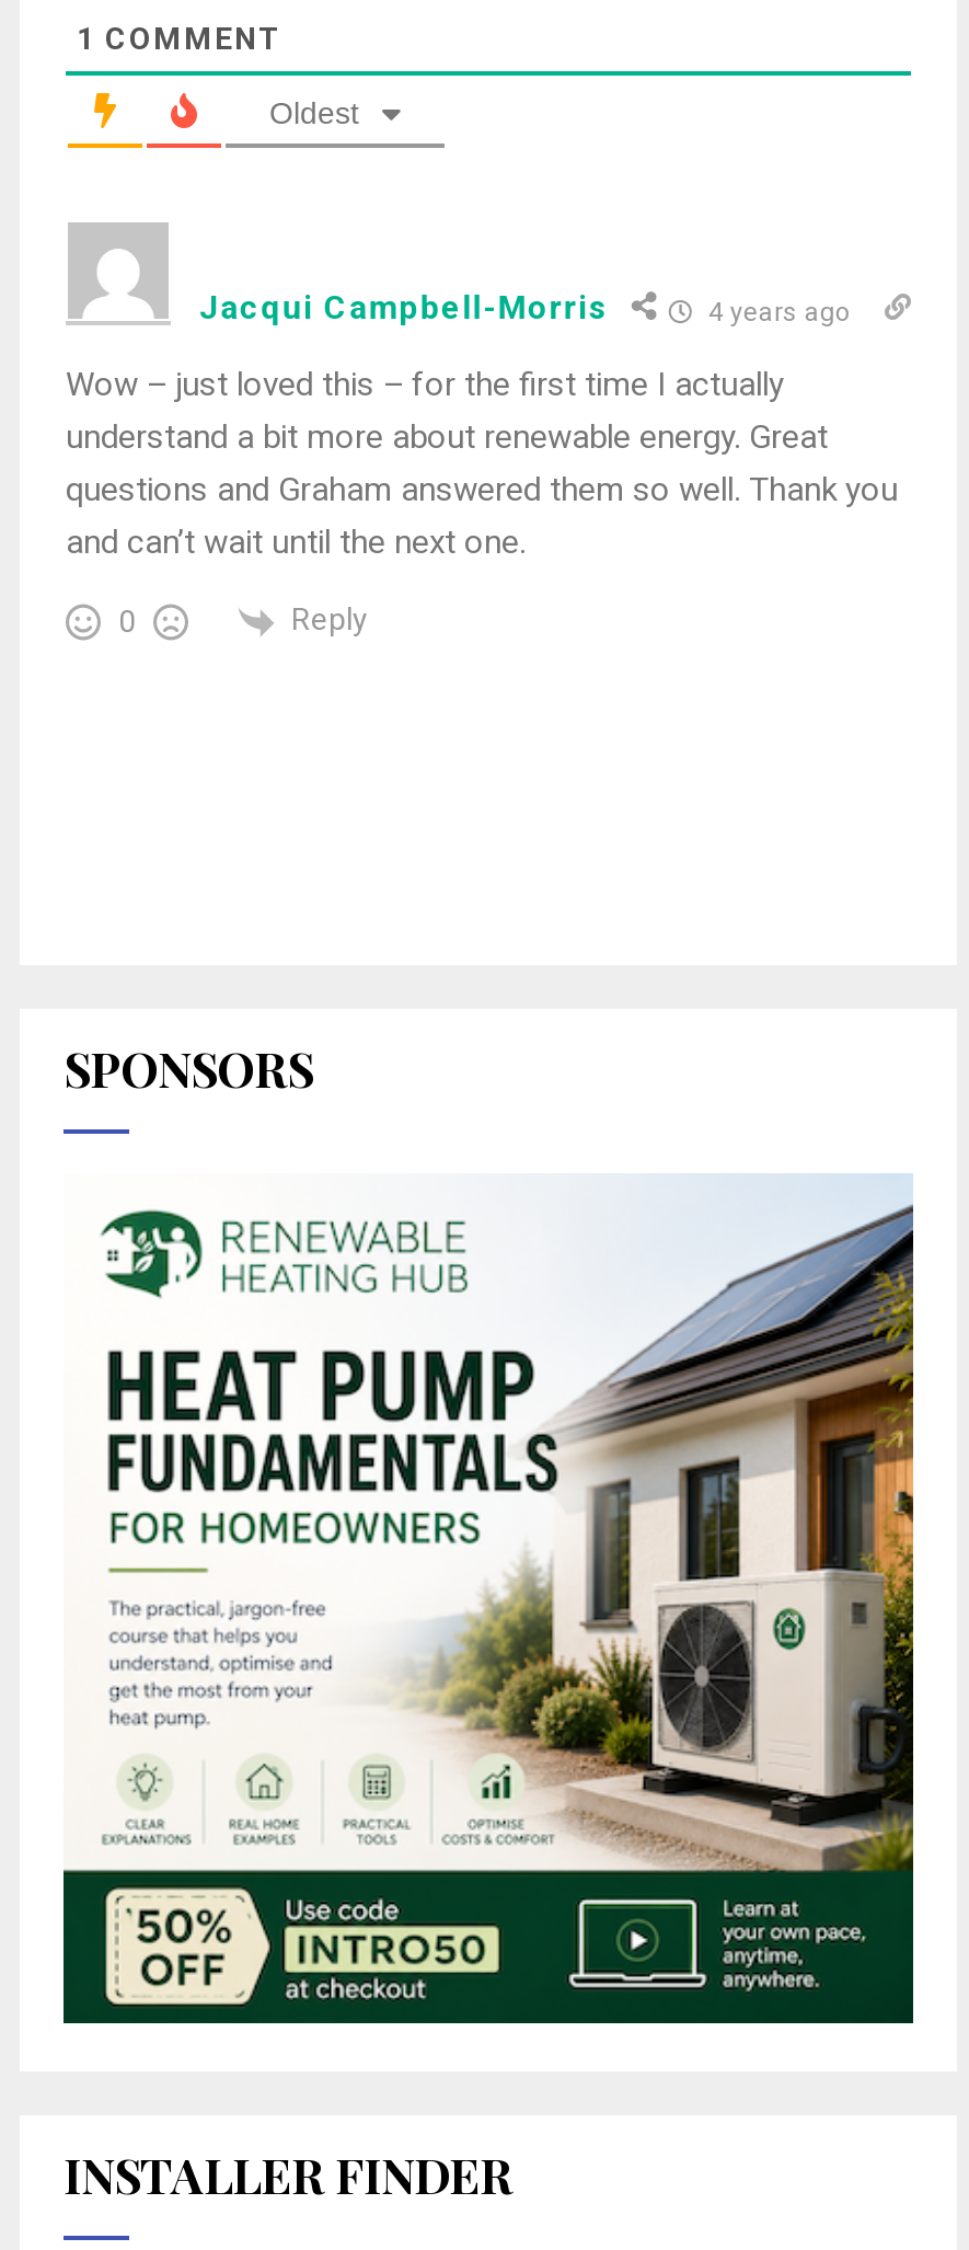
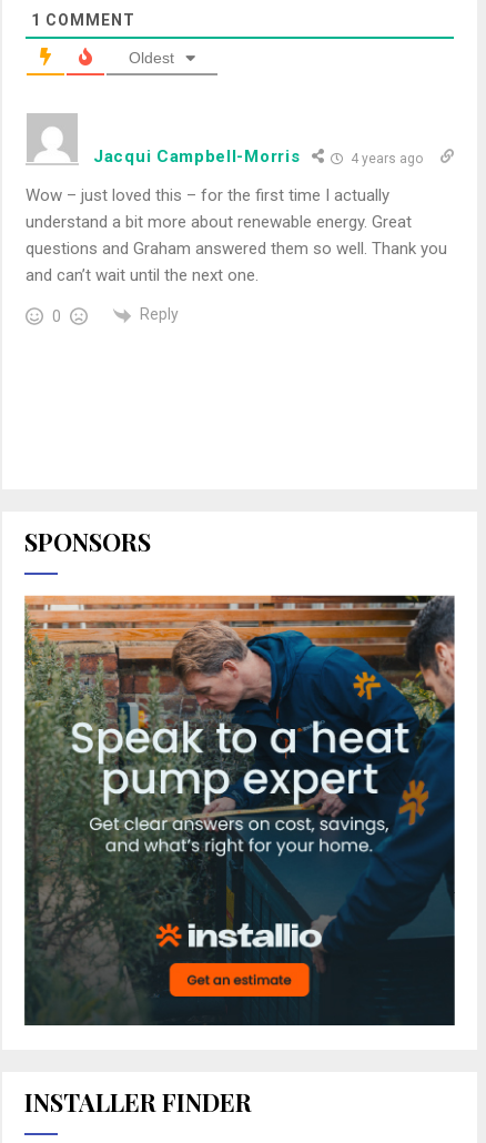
- [image]
+ [image]
